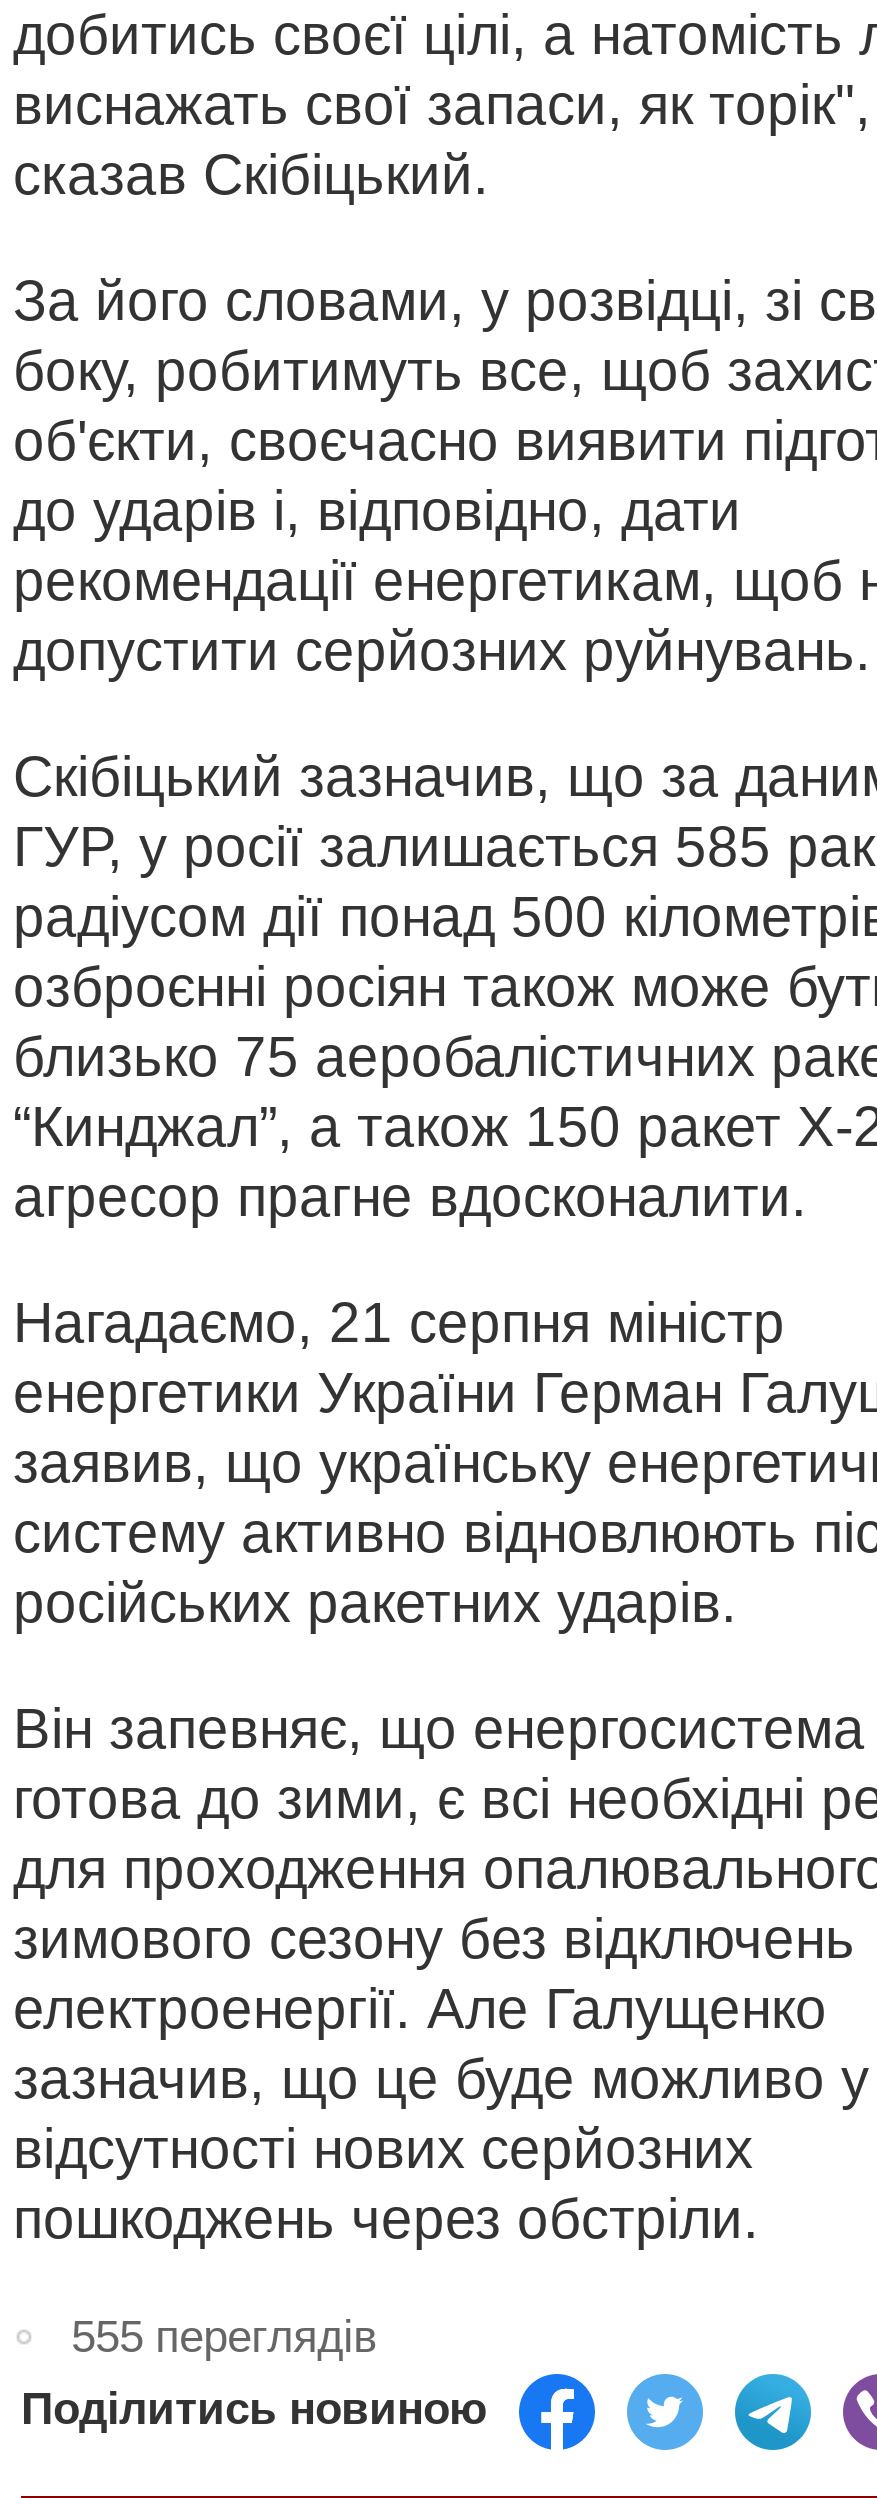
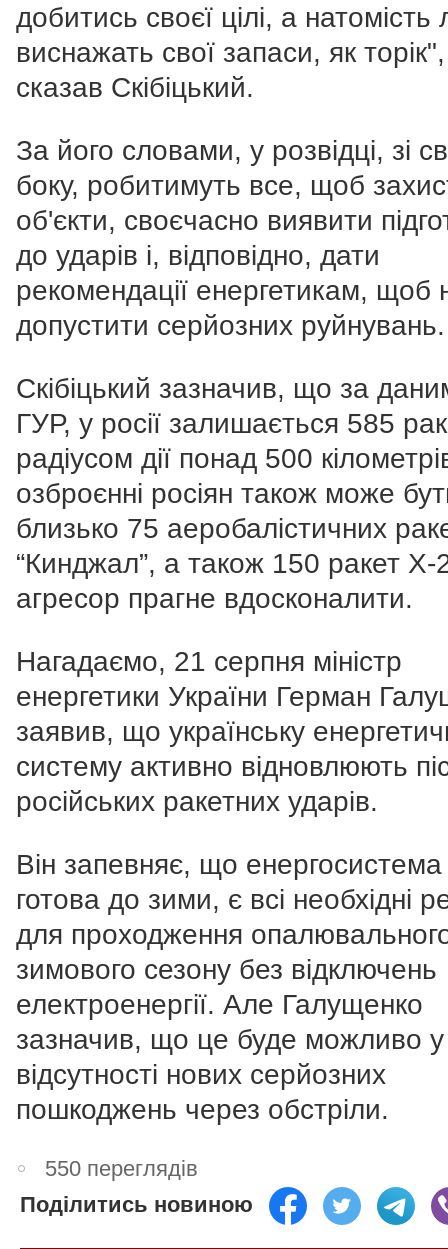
- 555 переглядів
+ 550 переглядів
